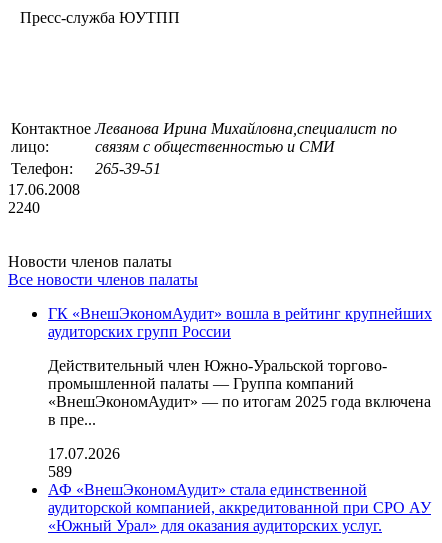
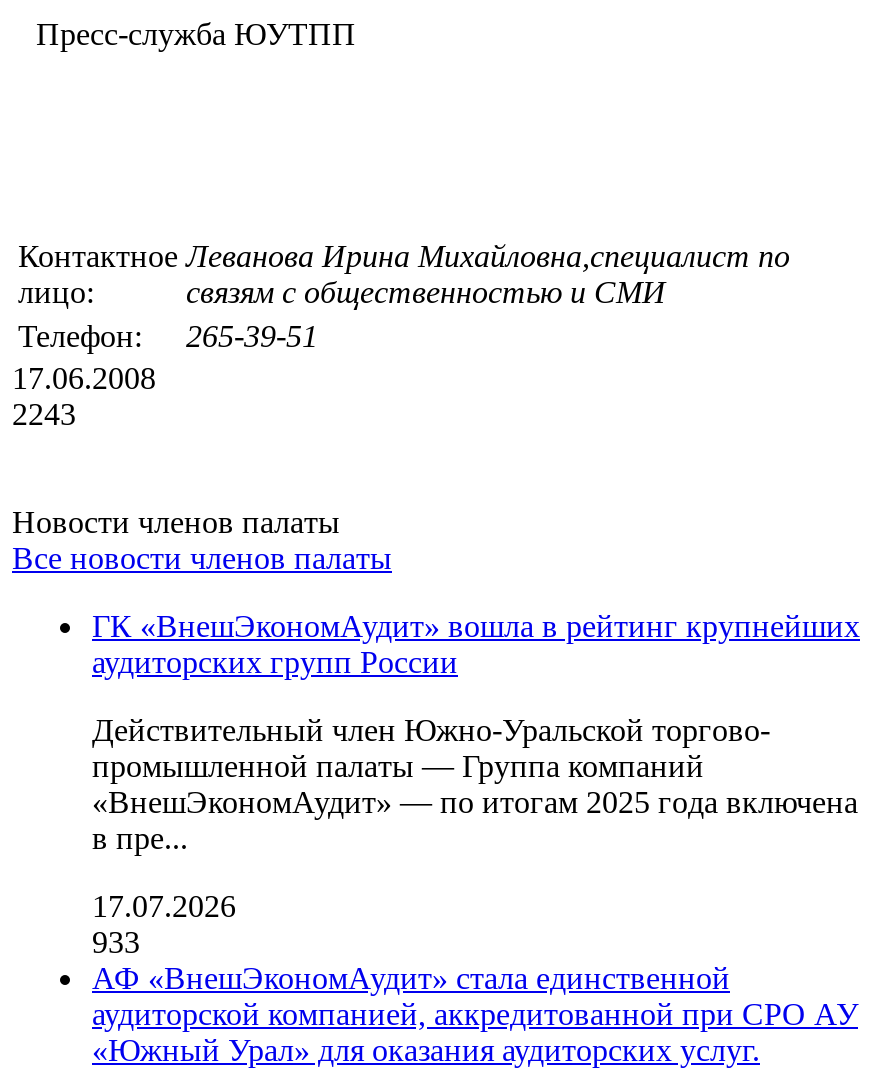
- 2240
+ 2243

- 589
+ 933
